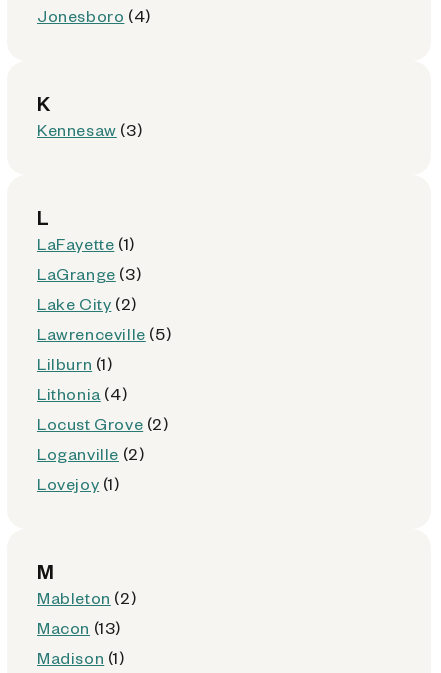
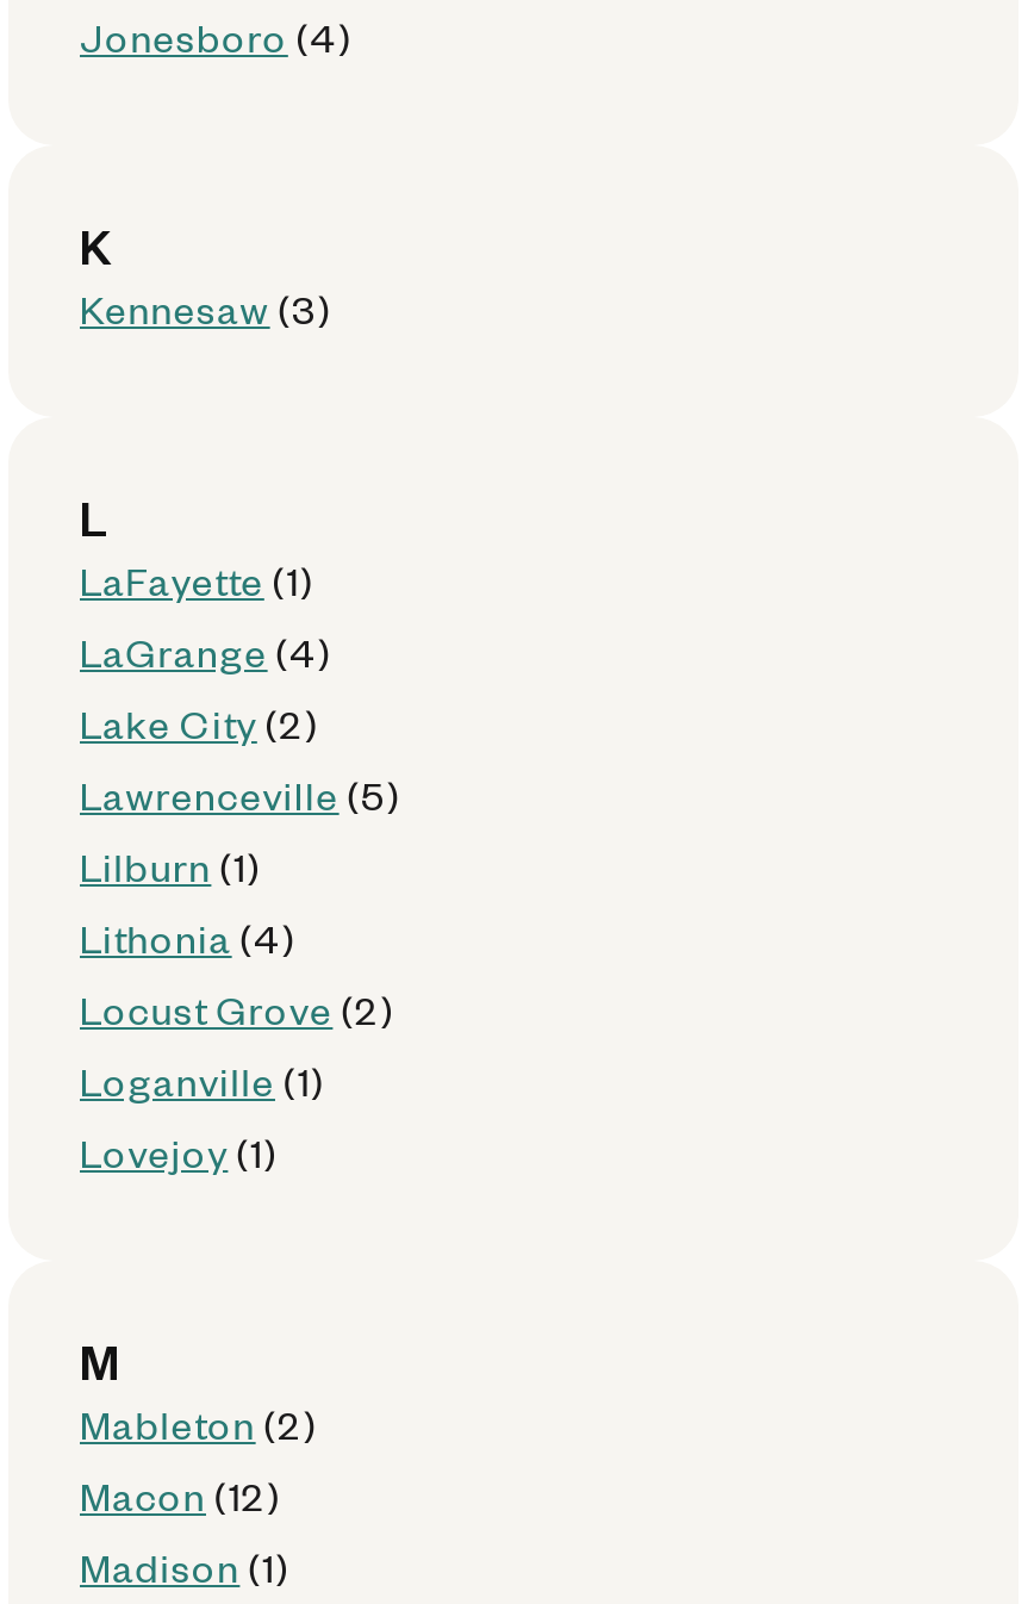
- LaGrange (3)
+ LaGrange (4)

- Loganville (2)
+ Loganville (1)

- Macon (13)
+ Macon (12)
